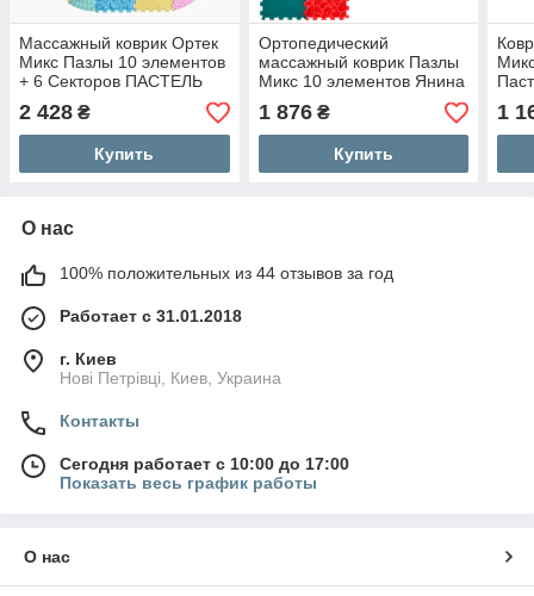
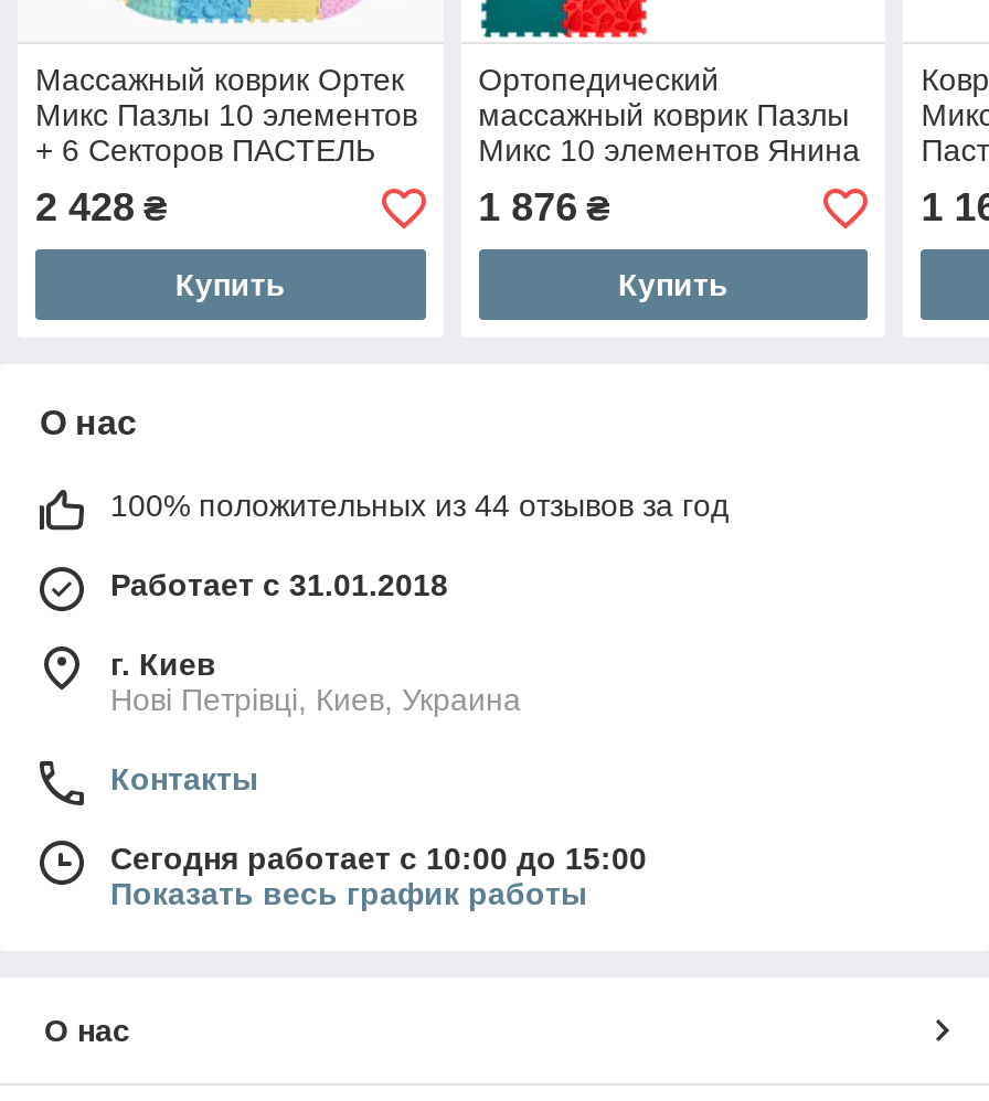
- Сегодня работает с 10:00 до 17:00
+ Сегодня работает с 10:00 до 15:00
